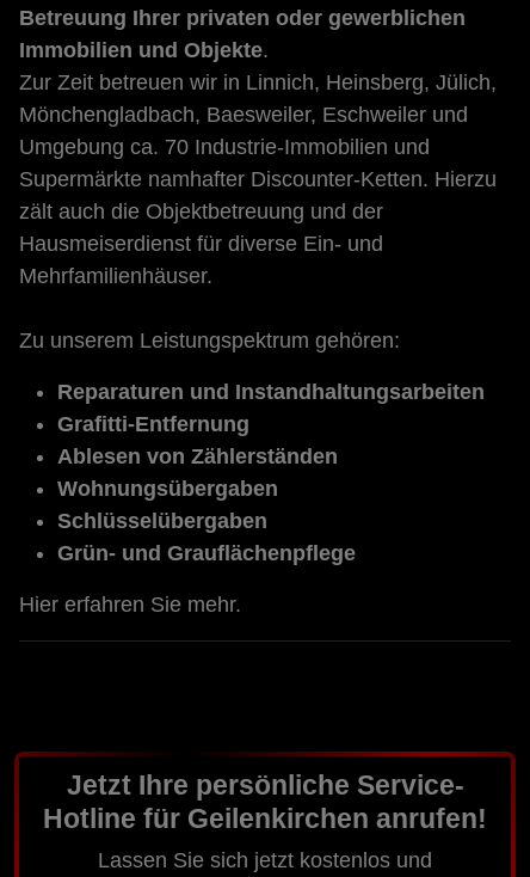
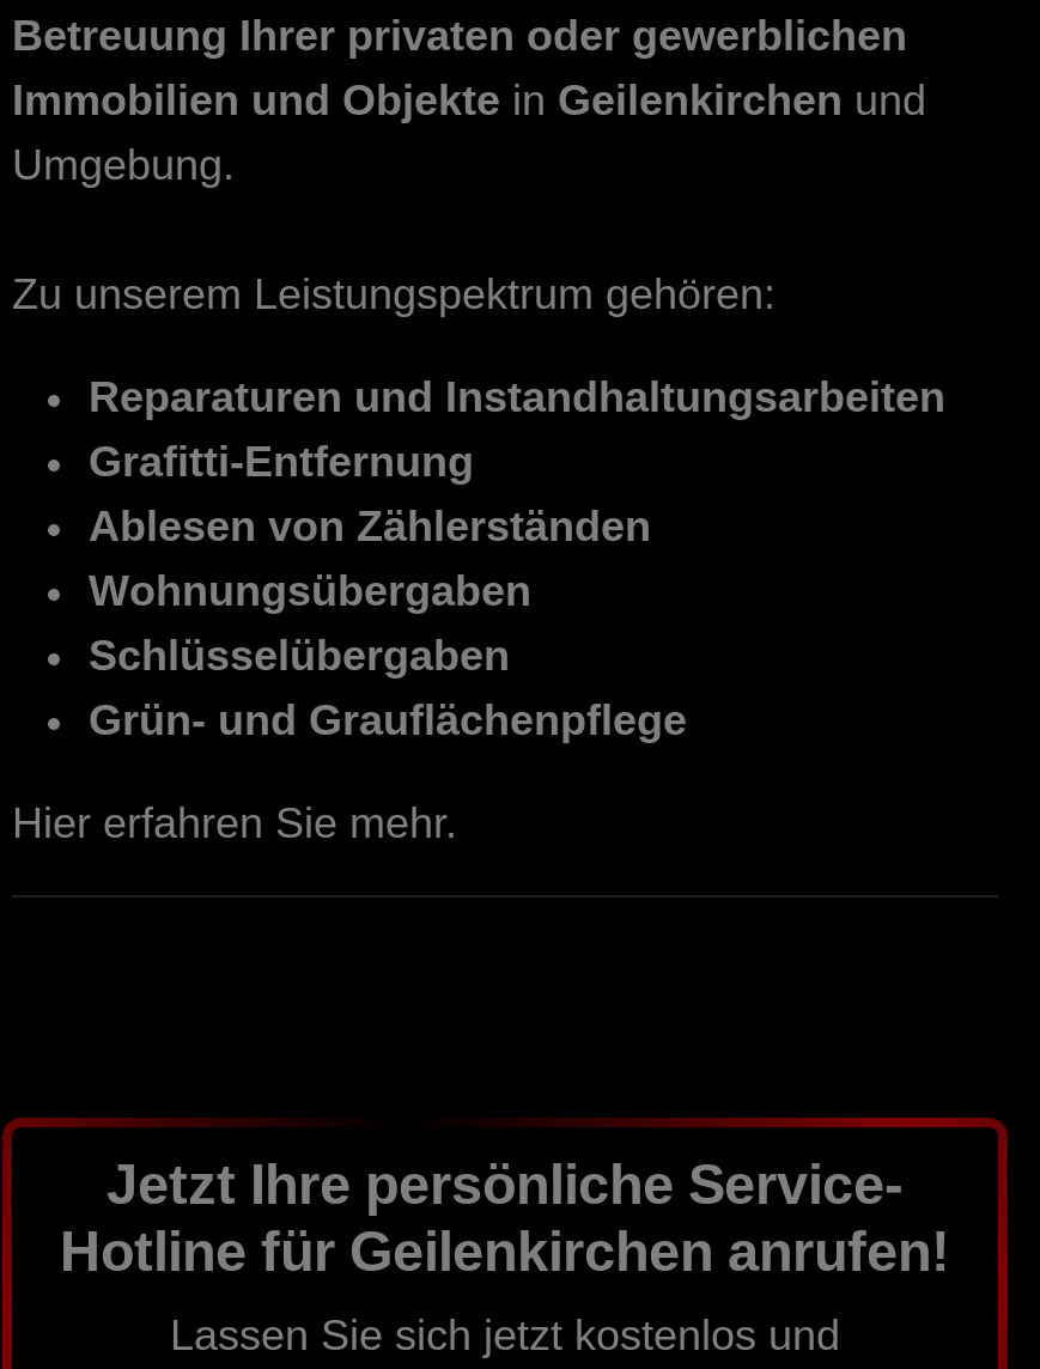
- Immobilien und Objekte.
- Zur Zeit betreuen wir in Linnich, Heinsberg, Jülich,
- Mönchengladbach, Baesweiler, Eschweiler und
- Umgebung ca. 70 Industrie-Immobilien und
- Supermärkte namhafter Discounter-Ketten. Hierzu
- zält auch die Objektbetreuung und der
- Hausmeiserdienst für diverse Ein- und
- Mehrfamilienhäuser.
+ Immobilien und Objekte in Geilenkirchen und
+ Umgebung.
